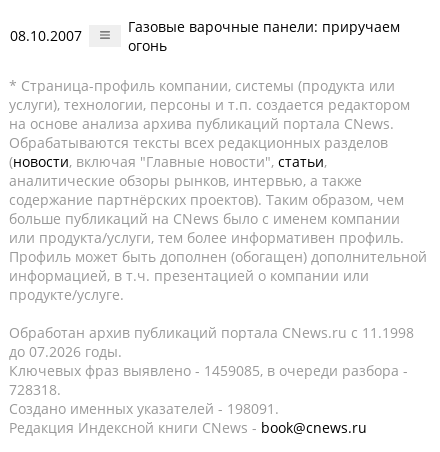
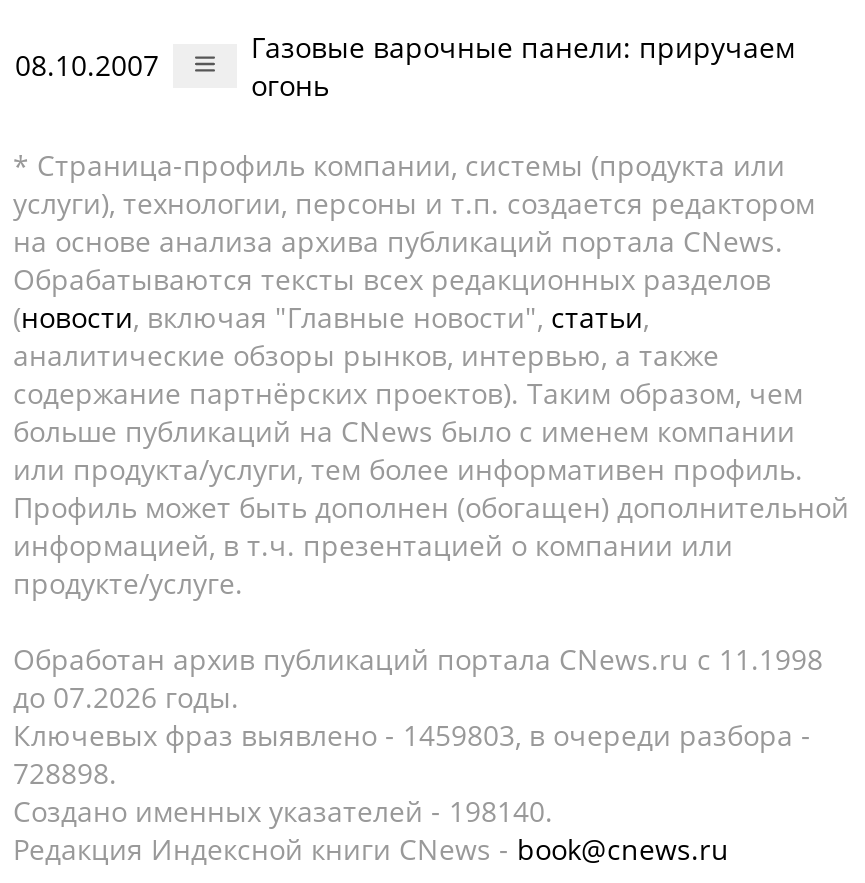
- Ключевых фраз выявлено - 1459085, в очереди разбора -
+ Ключевых фраз выявлено - 1459803, в очереди разбора -

- 728318.
+ 728898.

- Создано именных указателей - 198091.
+ Создано именных указателей - 198140.
